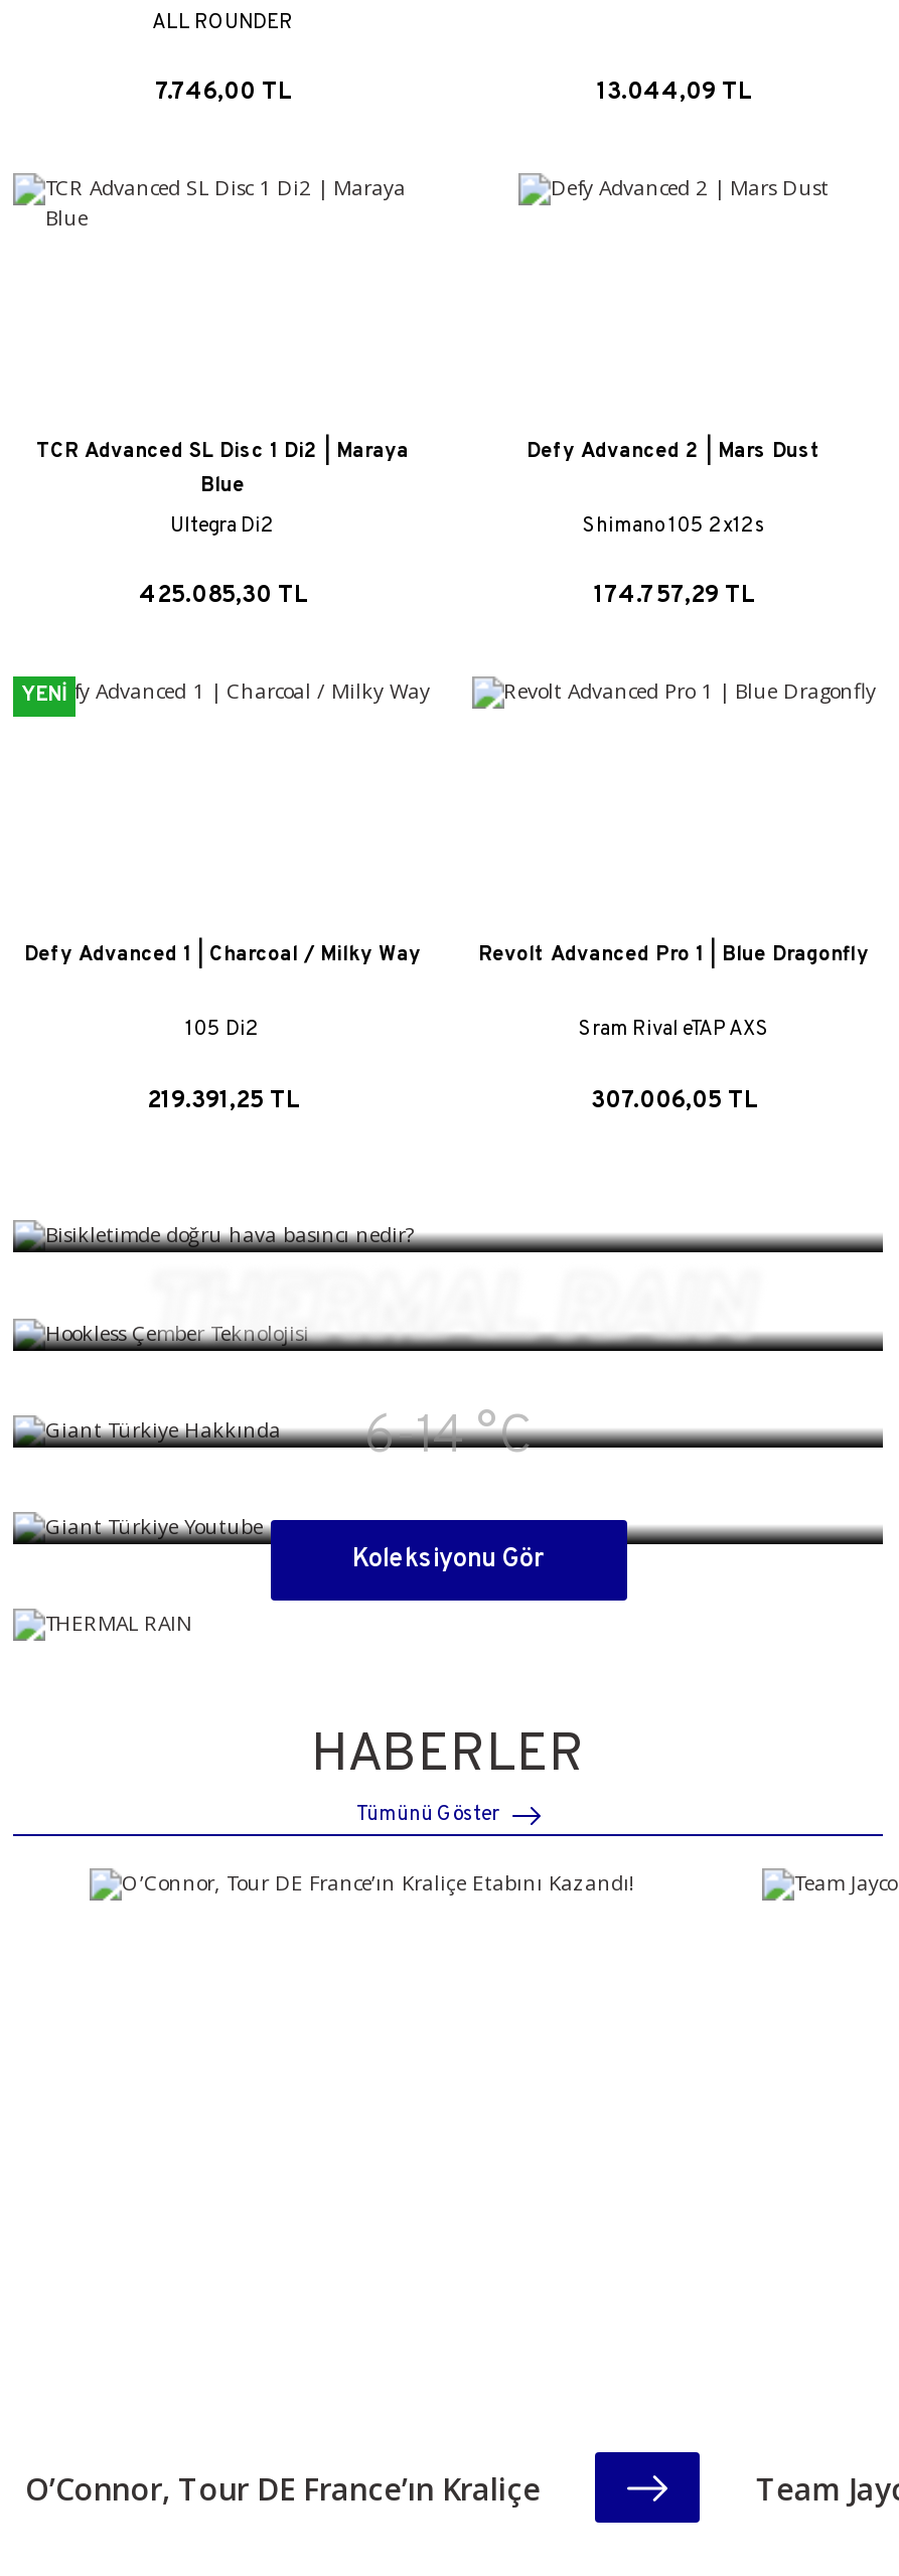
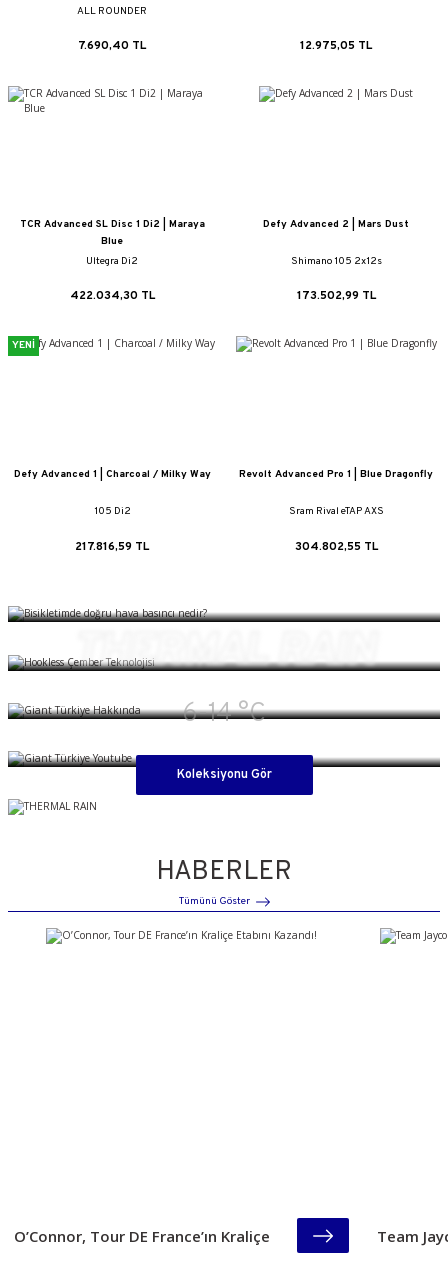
- 7.746,00 TL
+ 7.690,40 TL

- 13.044,09 TL
+ 12.975,05 TL

- 425.085,30 TL
+ 422.034,30 TL

- 174.757,29 TL
+ 173.502,99 TL

- 219.391,25 TL
+ 217.816,59 TL

- 307.006,05 TL
+ 304.802,55 TL
